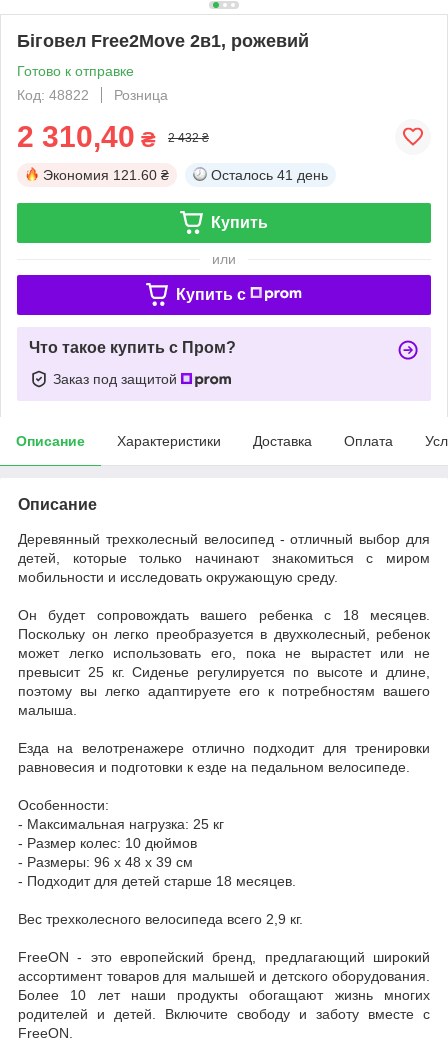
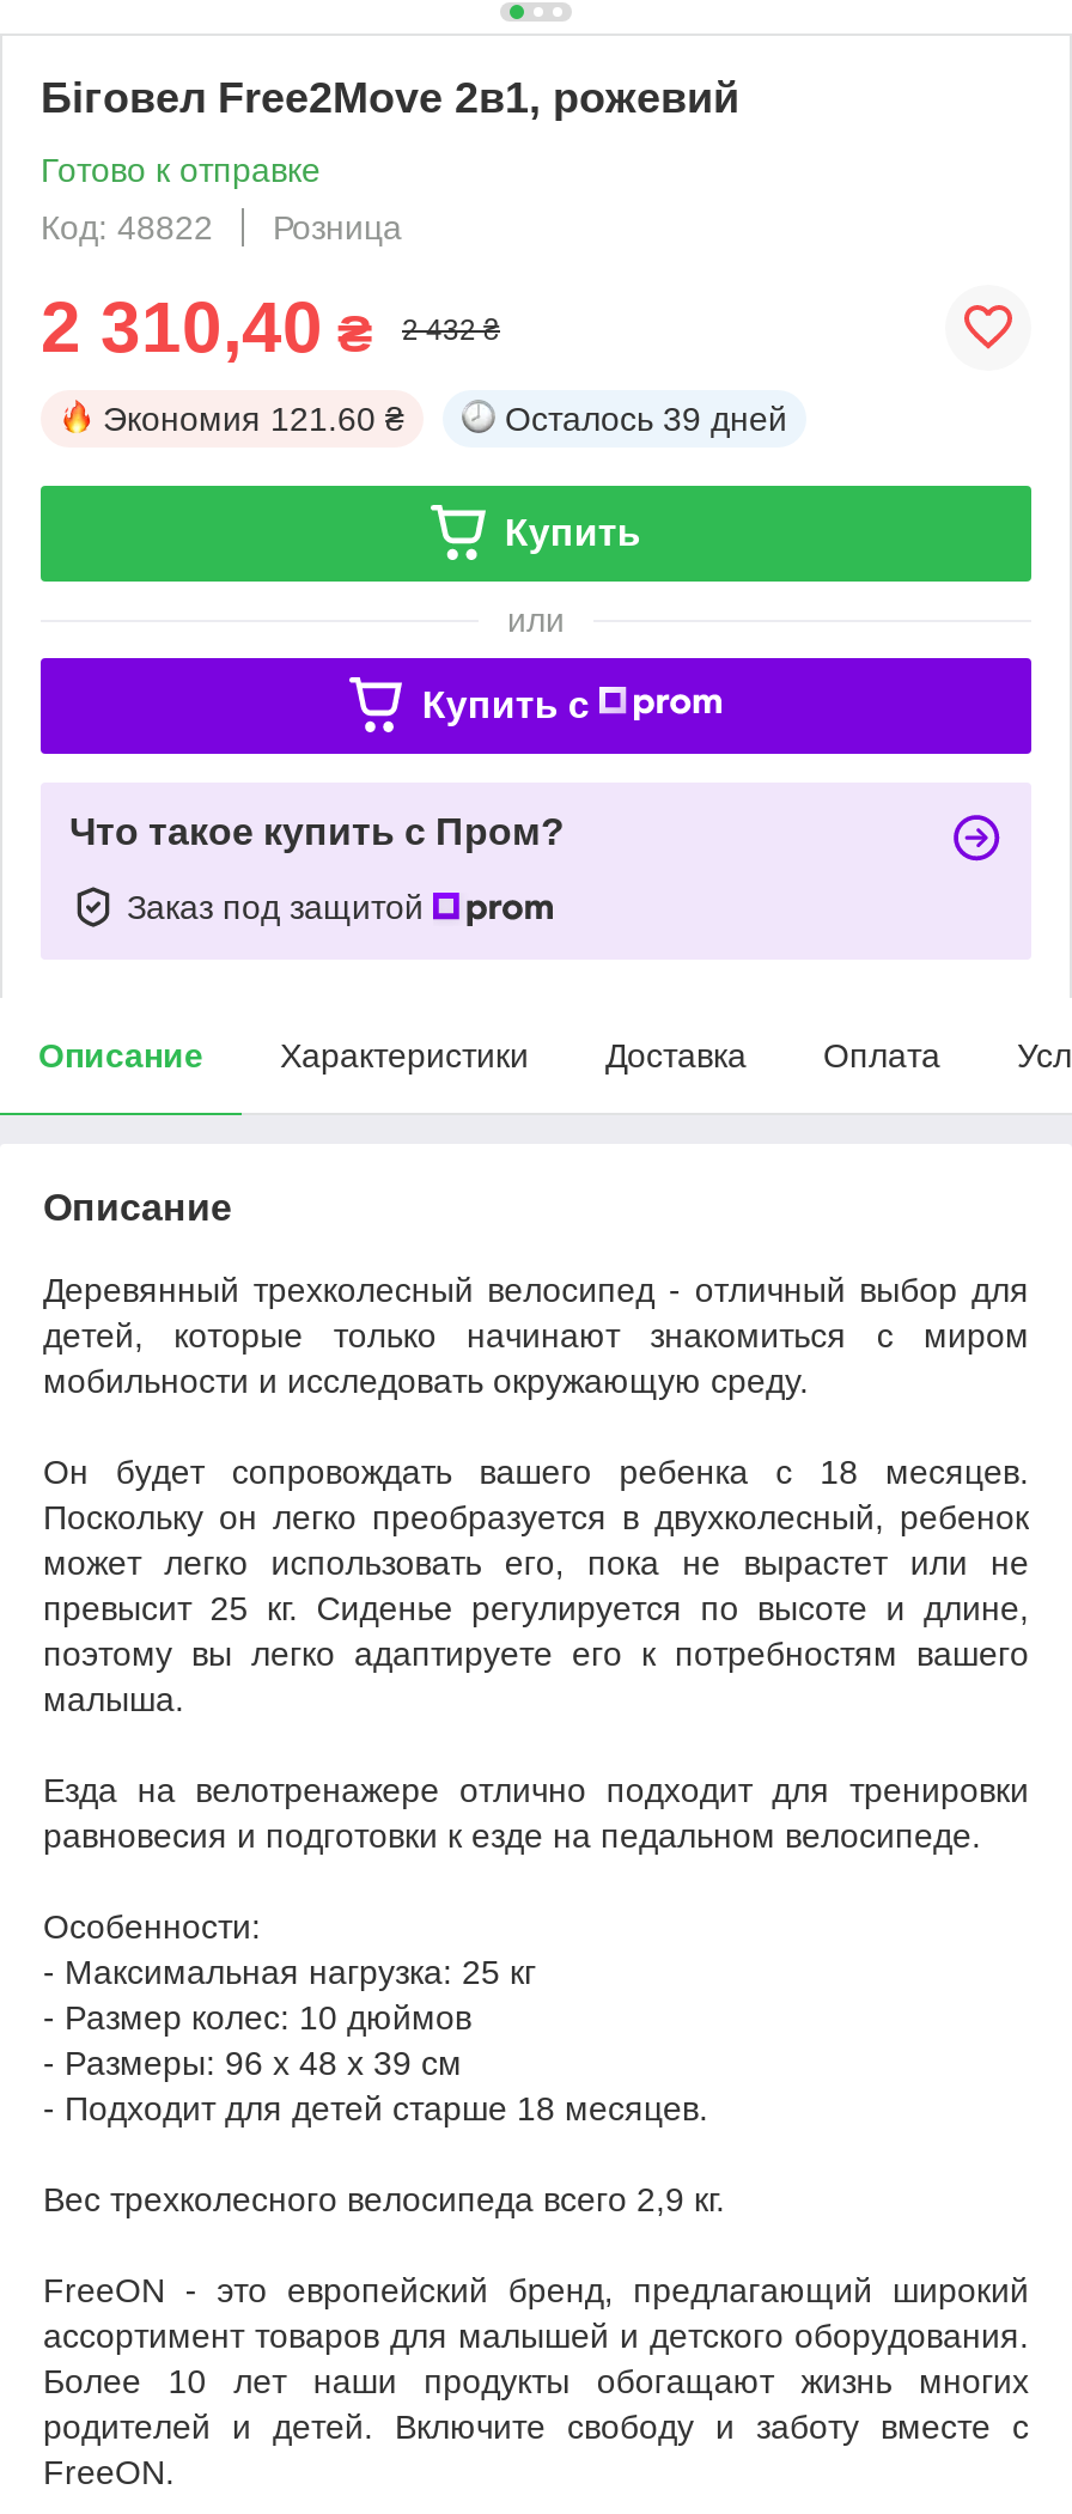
- Осталось 41 день
+ Осталось 39 дней
